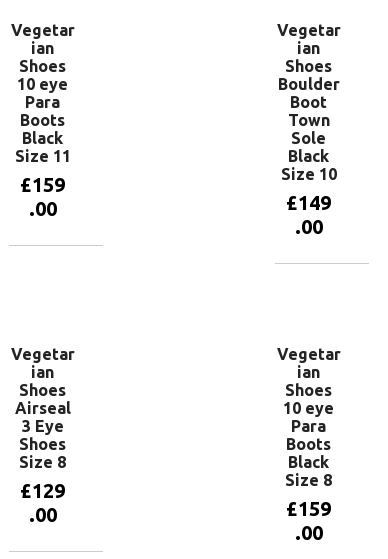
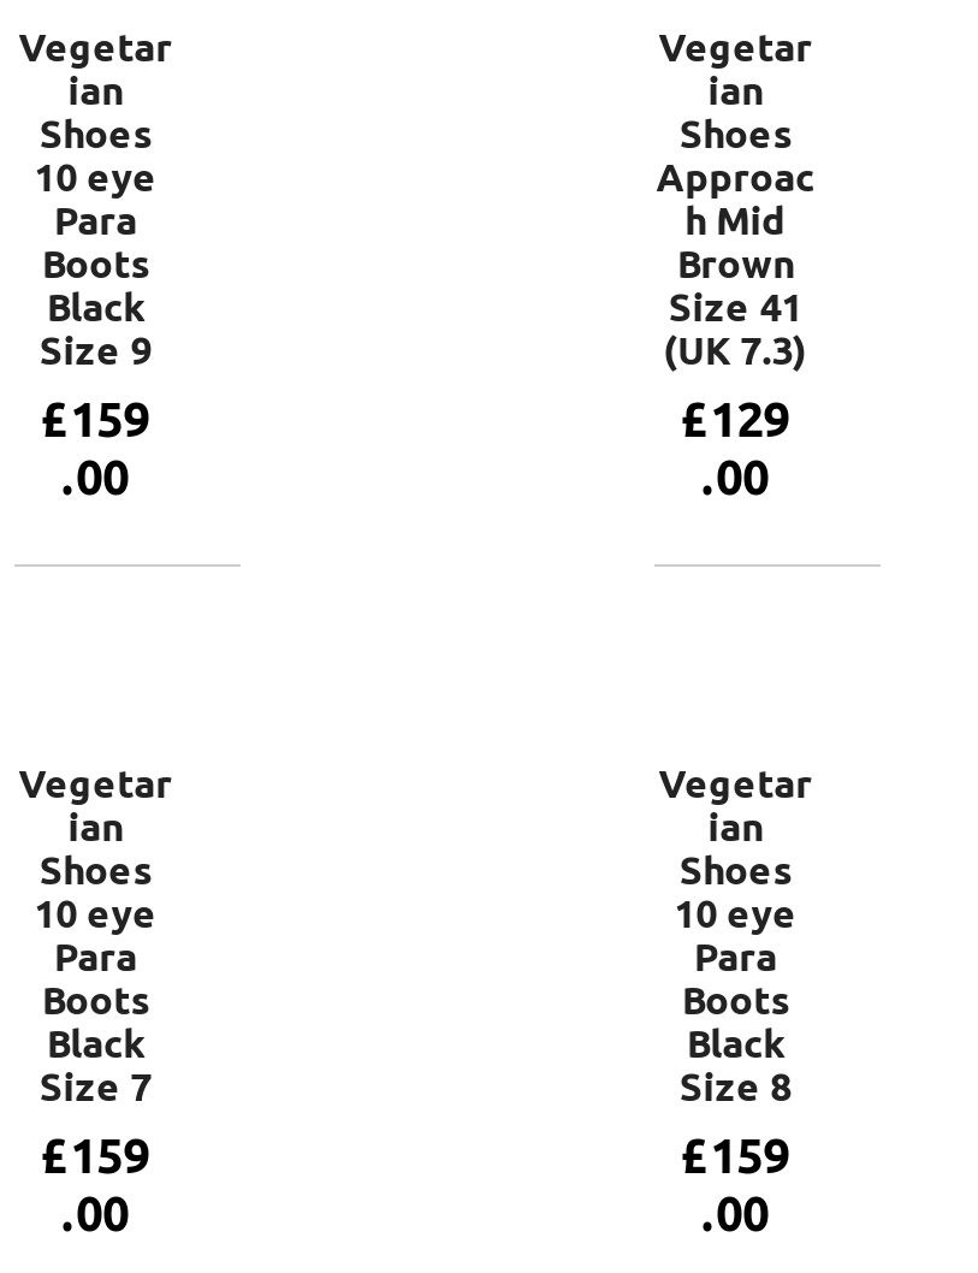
- Boulder
- Boot
- Town
- Sole
- Black
- Size 10
- £149
+ Approac
+ h Mid
+ Brown
+ Size 41
+ (UK 7.3)
+ £129

- Size 11
+ Size 9

- Airseal
- 3 Eye
- Shoes
- Size 8
- £129
+ 10 eye
+ Para
+ Boots
+ Black
+ Size 7
+ £159
